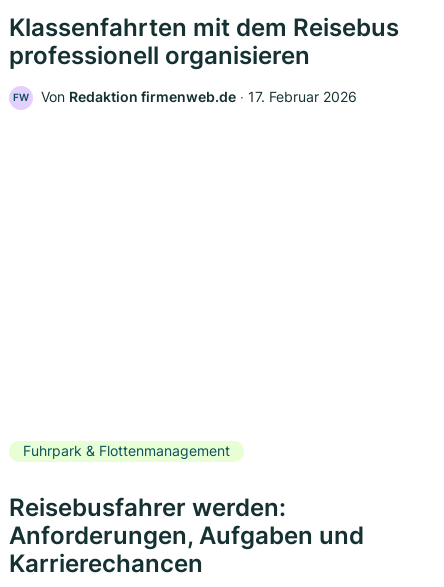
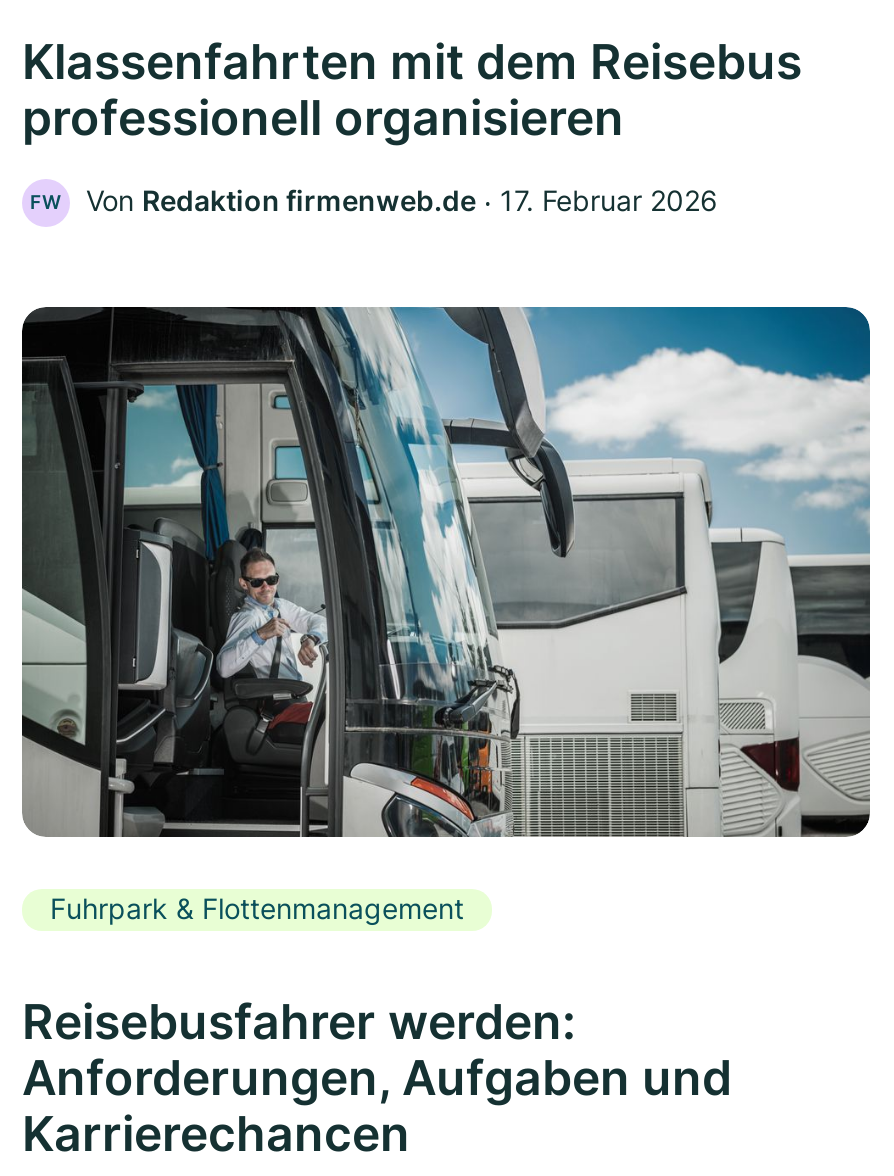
+ [image]
